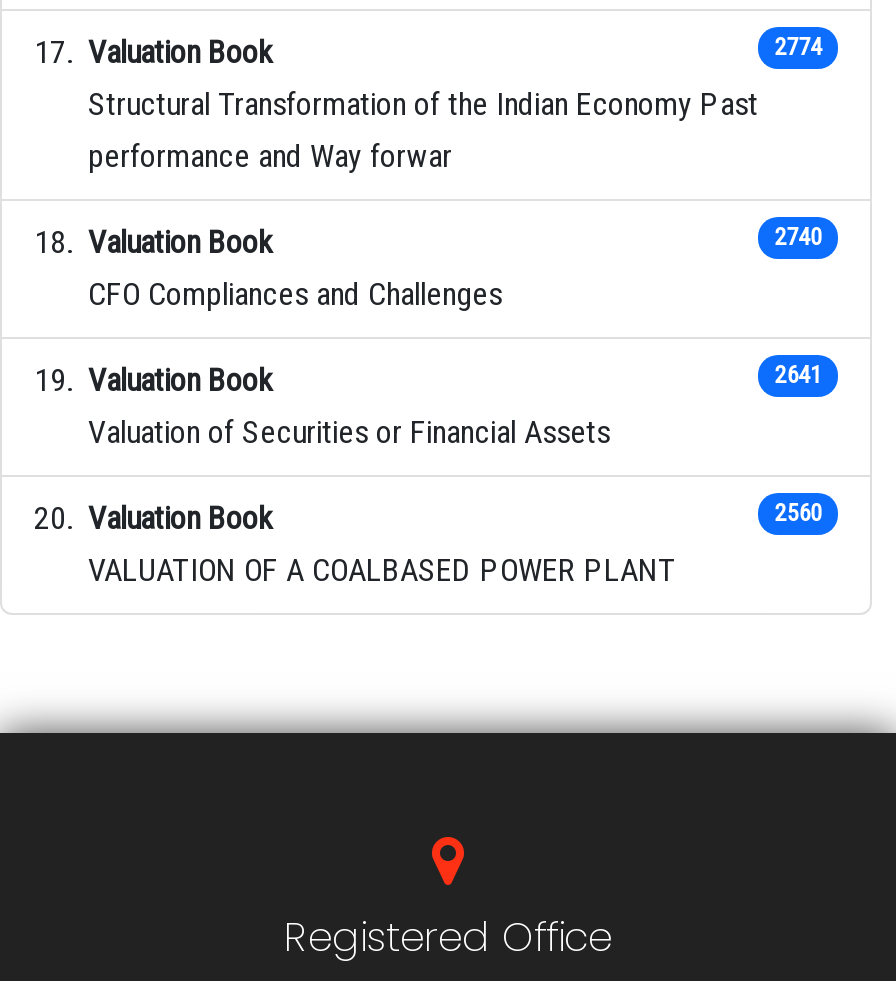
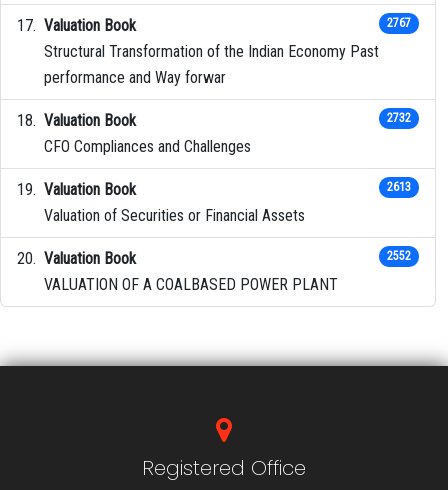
- 2774
+ 2767

- 2740
+ 2732

- 2641
+ 2613

- 2560
+ 2552
